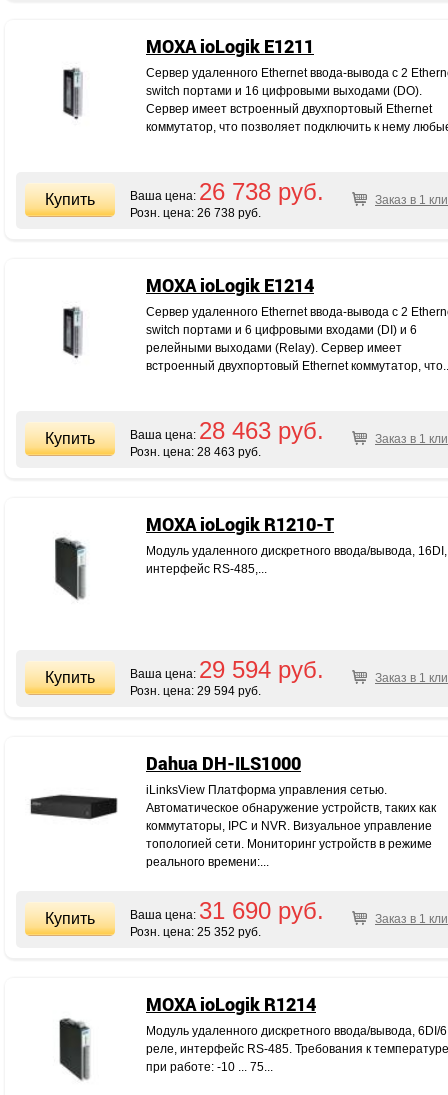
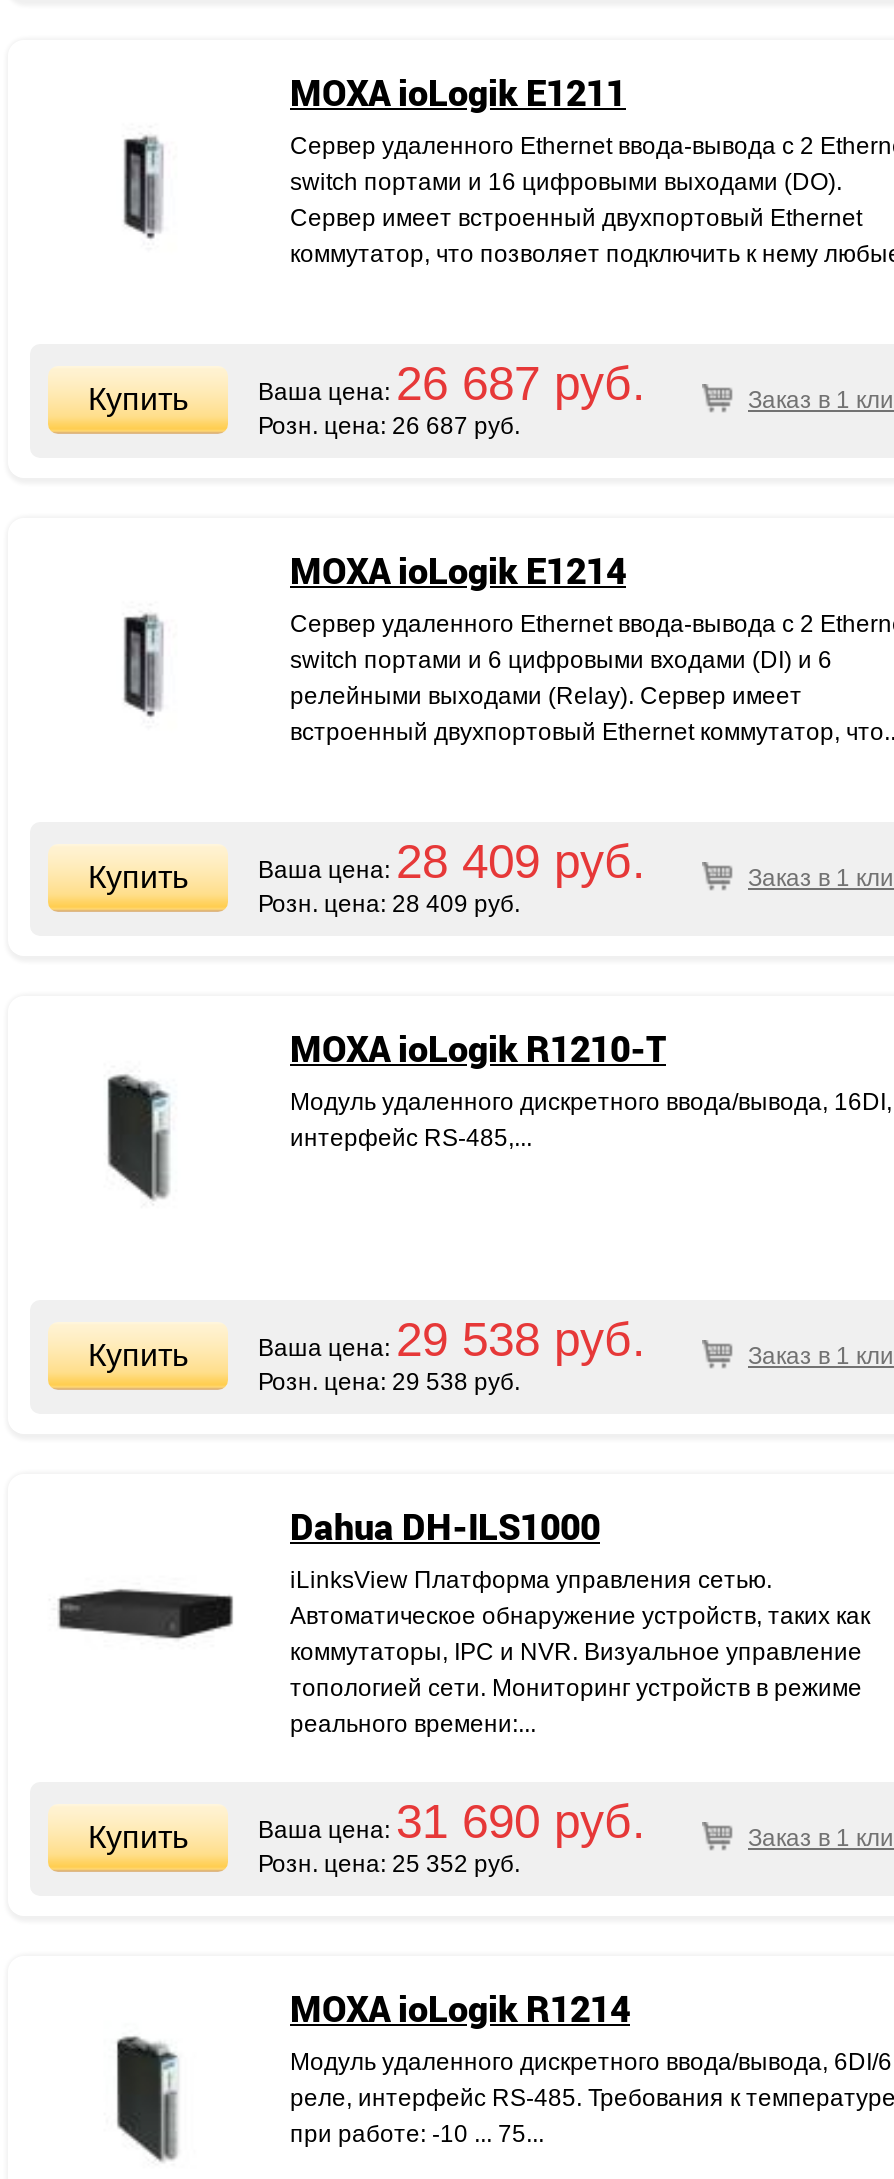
- Ваша цена: 26 738 руб.
+ Ваша цена: 26 687 руб.

- Розн. цена: 26 738 руб.
+ Розн. цена: 26 687 руб.

- Ваша цена: 28 463 руб.
+ Ваша цена: 28 409 руб.

- Розн. цена: 28 463 руб.
+ Розн. цена: 28 409 руб.

- Ваша цена: 29 594 руб.
+ Ваша цена: 29 538 руб.

- Розн. цена: 29 594 руб.
+ Розн. цена: 29 538 руб.
